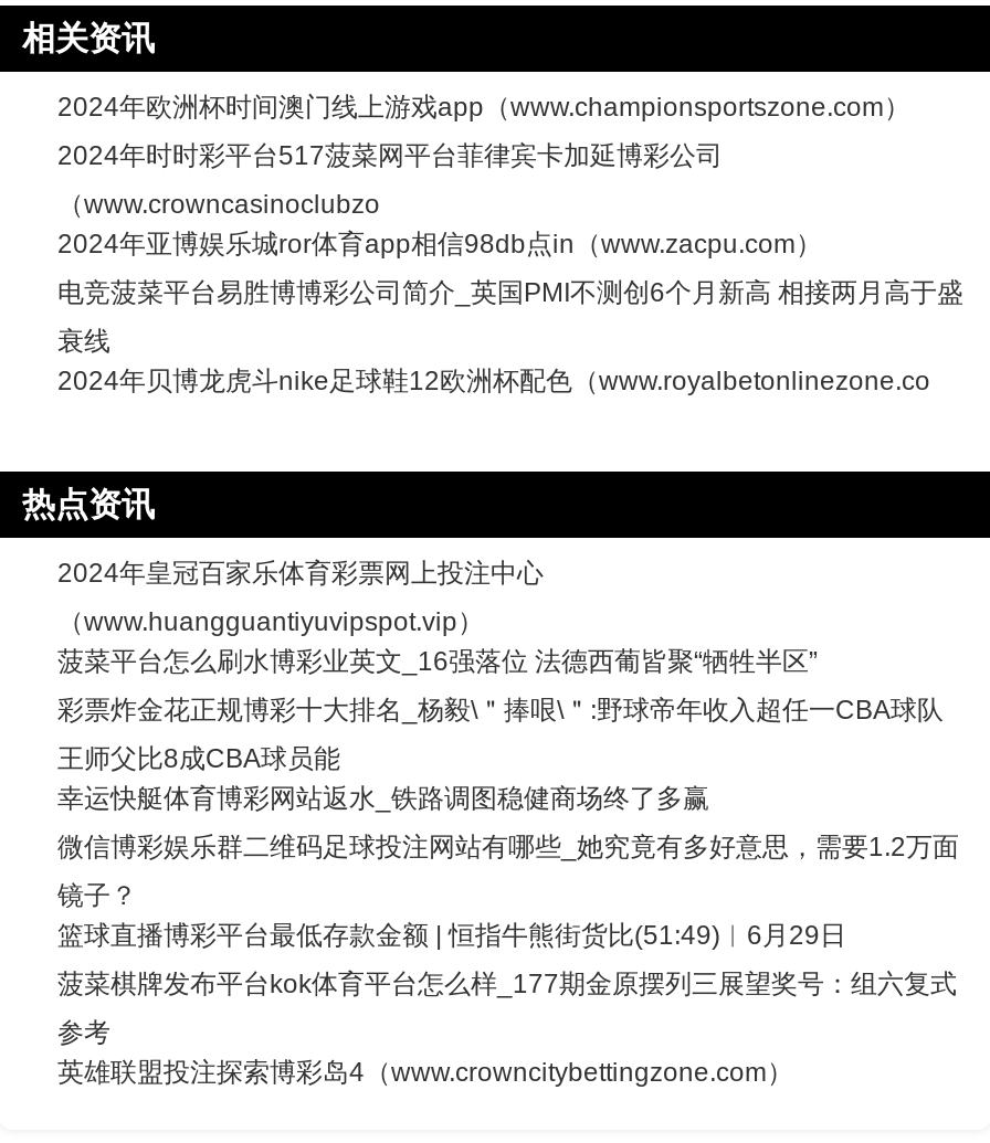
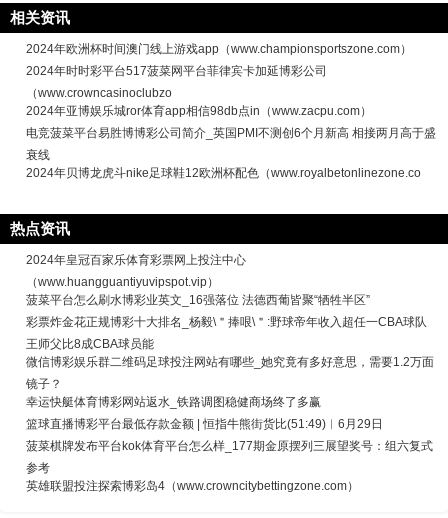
moved down: 幸运快艇体育博彩网站返水_铁路调图稳健商场终了多赢

moved up: 微信博彩娱乐群二维码足球投注网站有哪些_她究竟有多好意思，需要1.2万面 | 镜子？
